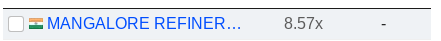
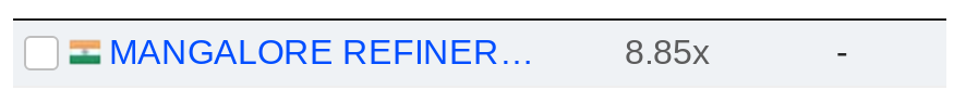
- 8.57x
+ 8.85x
